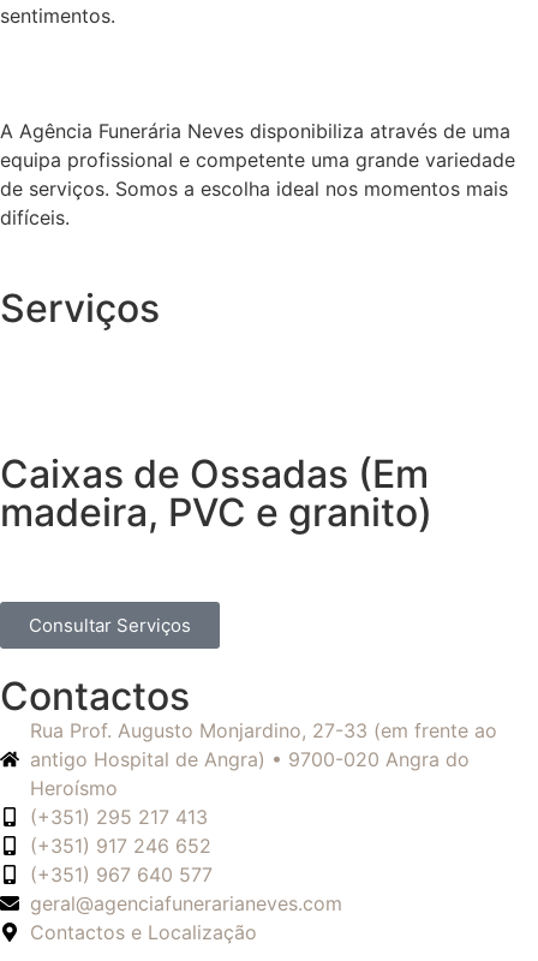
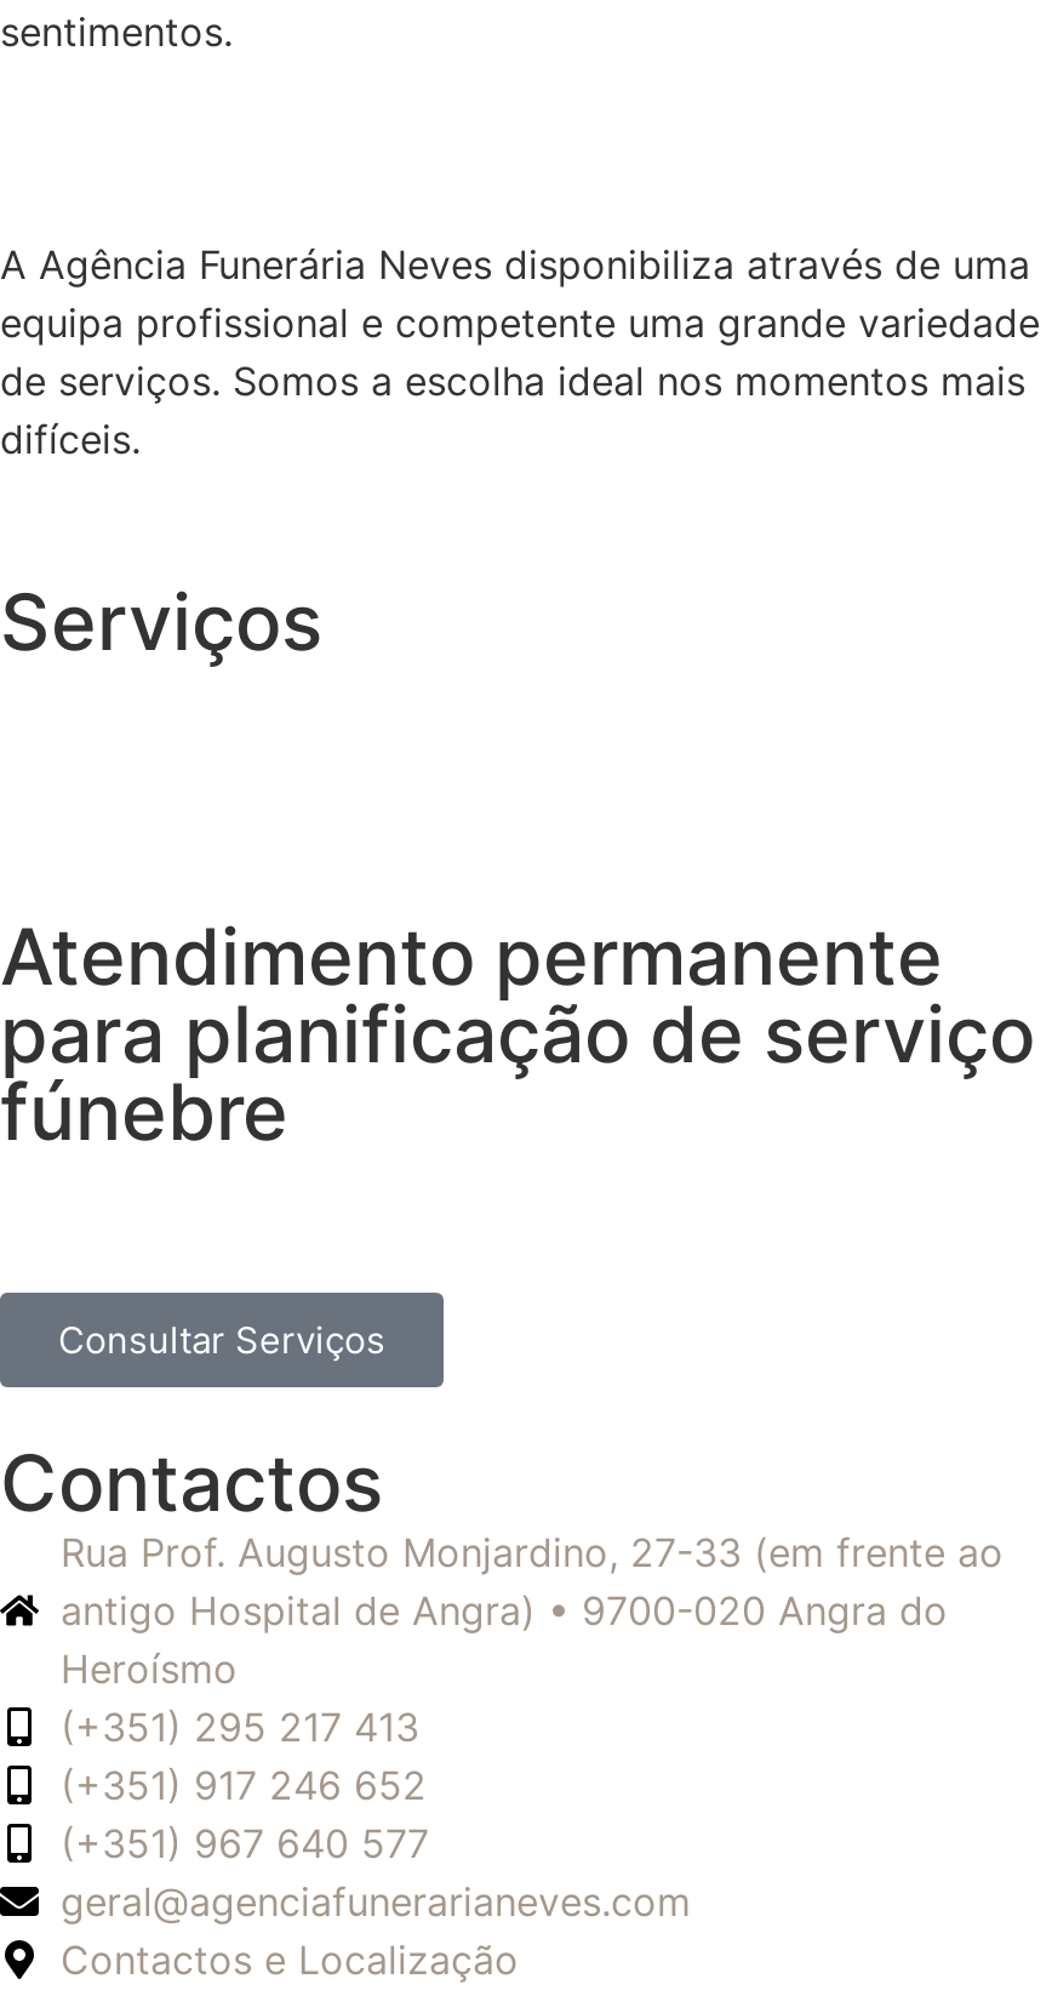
- Caixas de Ossadas (Em
- madeira, PVC e granito)
+ Atendimento permanente
+ para planificação de serviço
+ fúnebre
